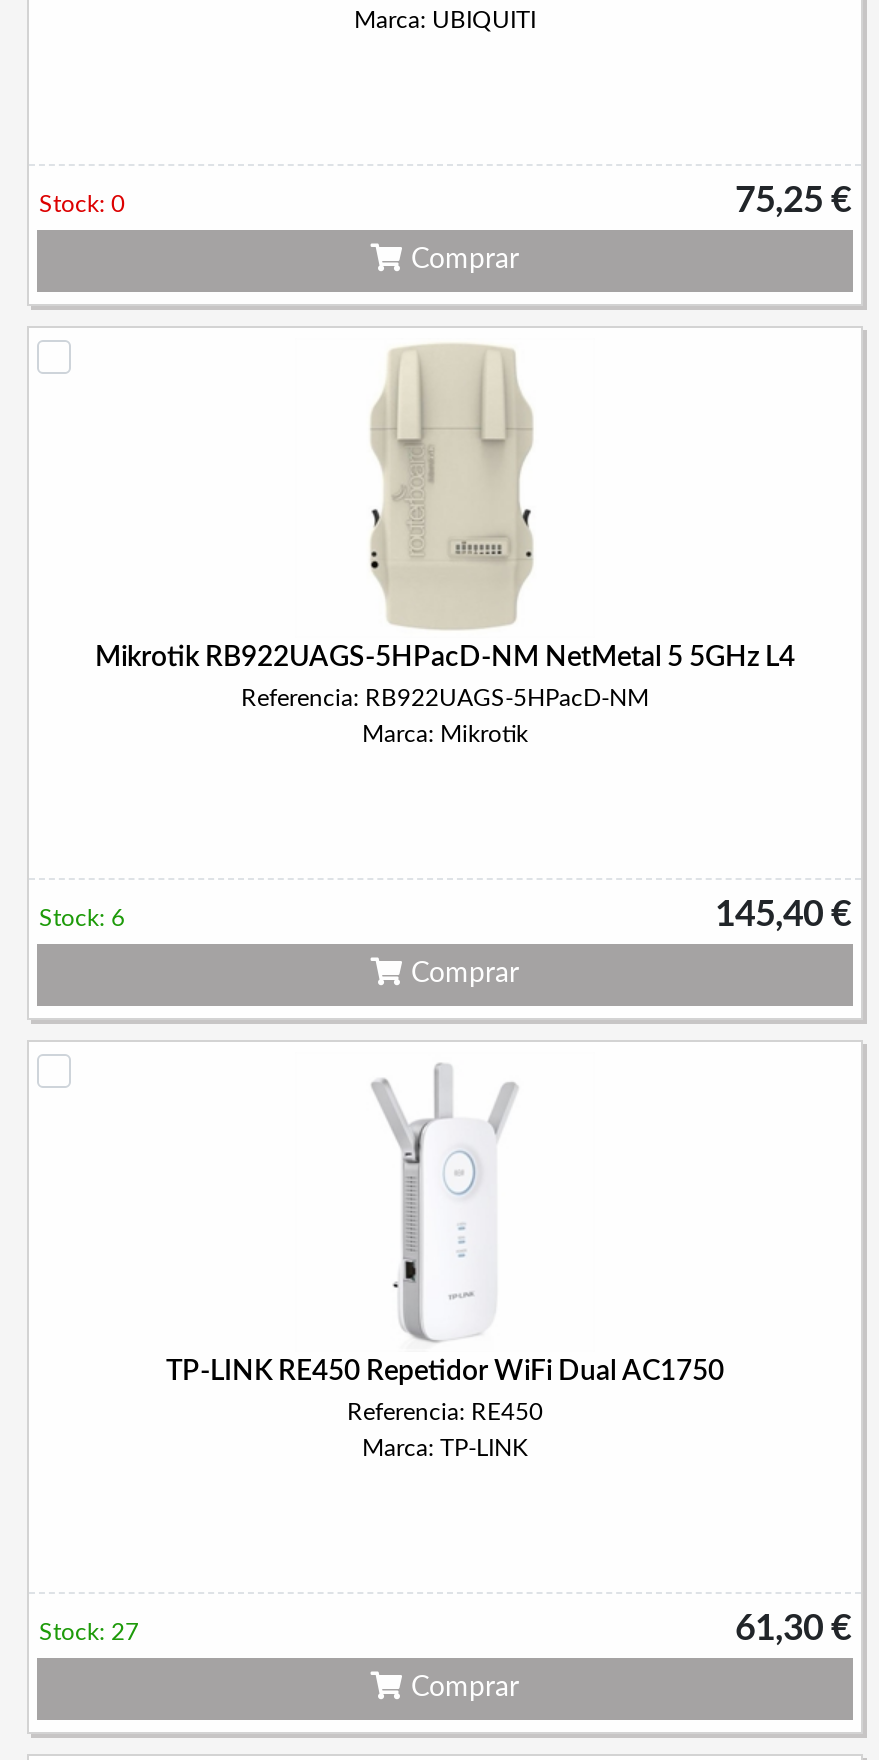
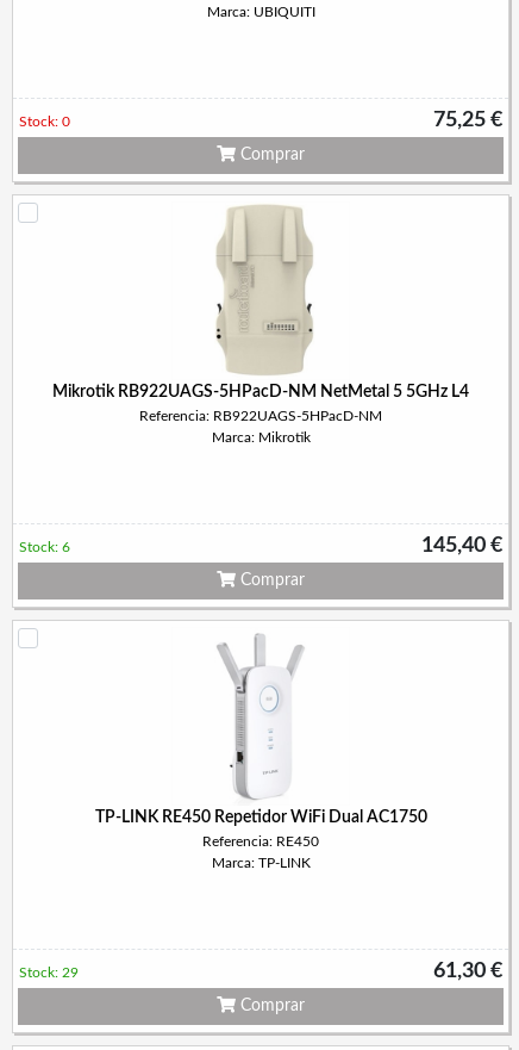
- Stock: 27
+ Stock: 29
